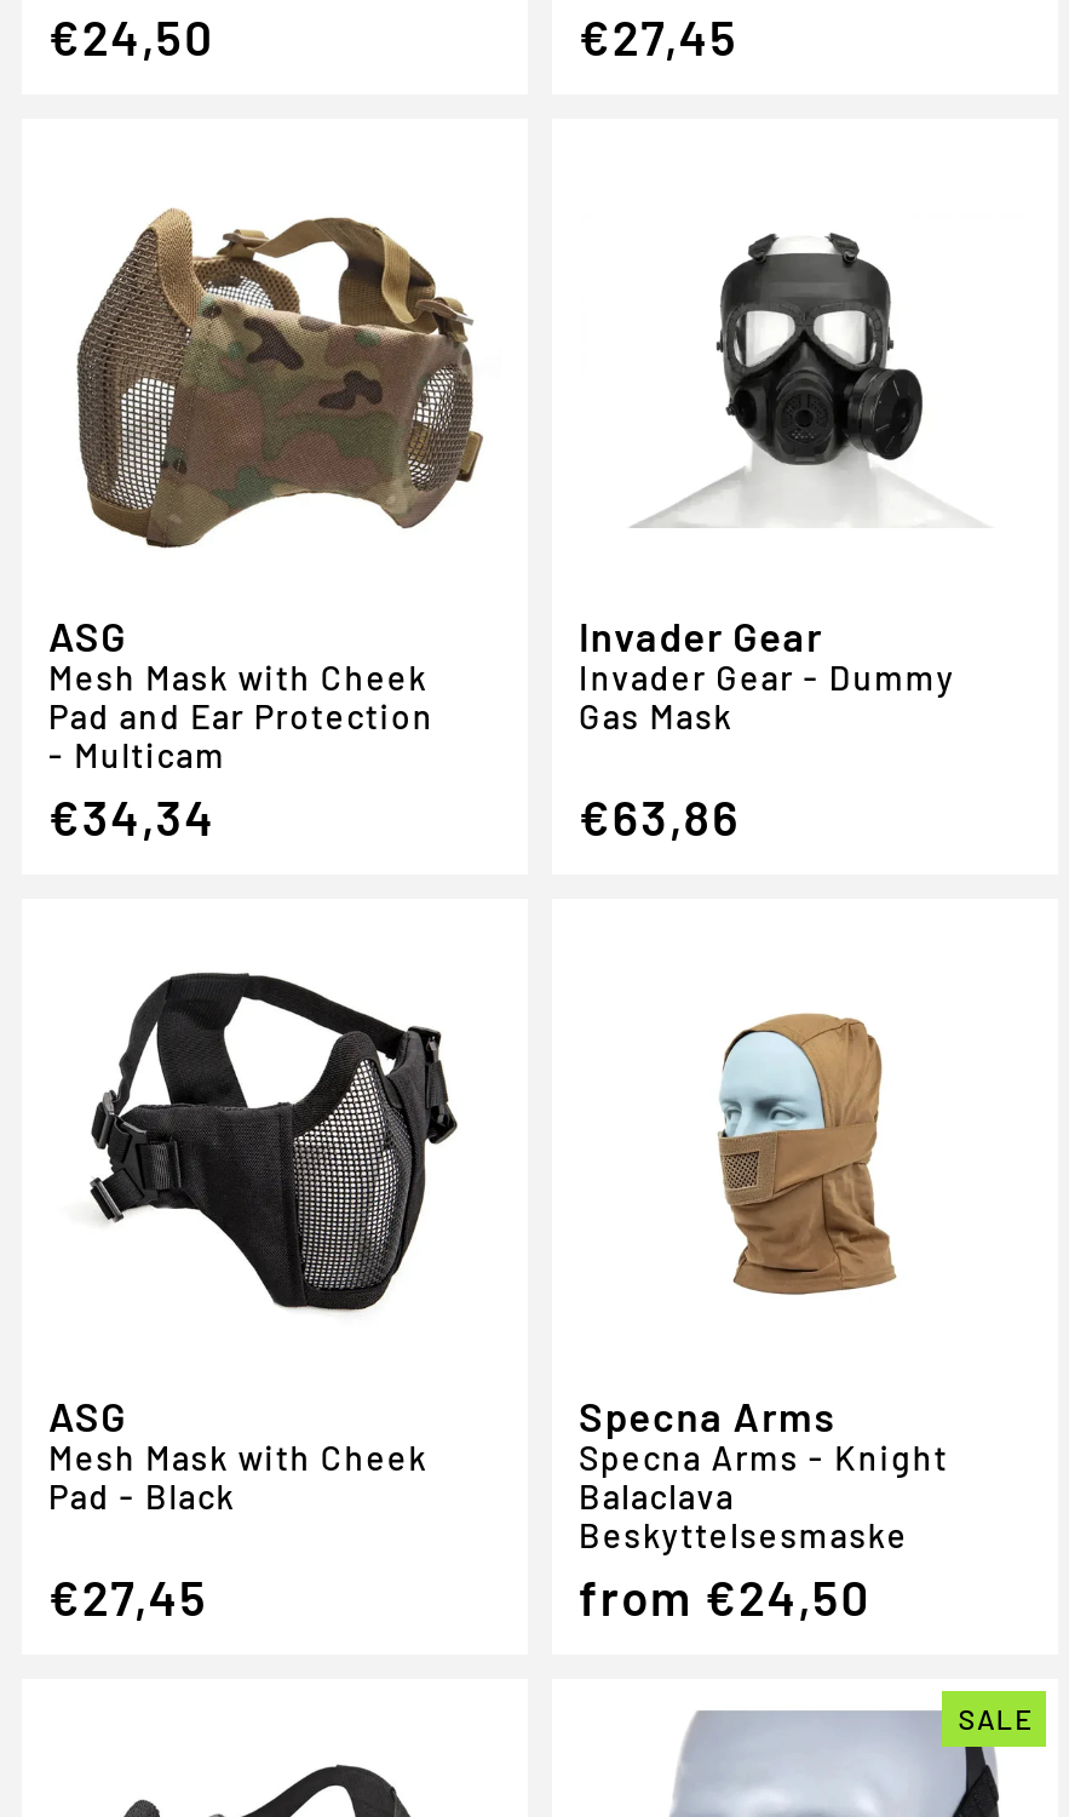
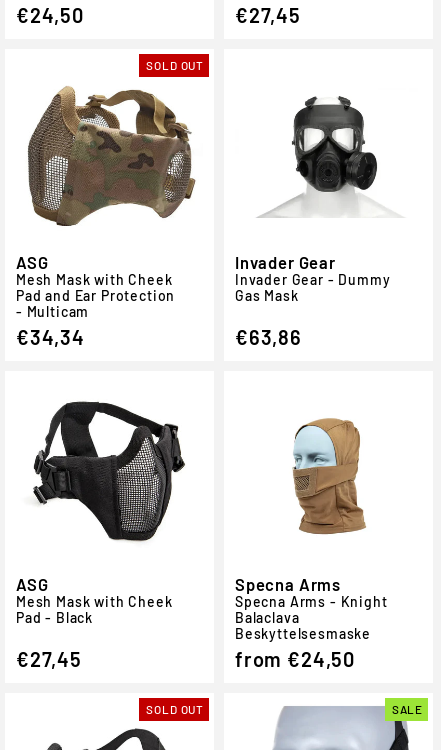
+ SOLD OUT

+ SOLD OUT
